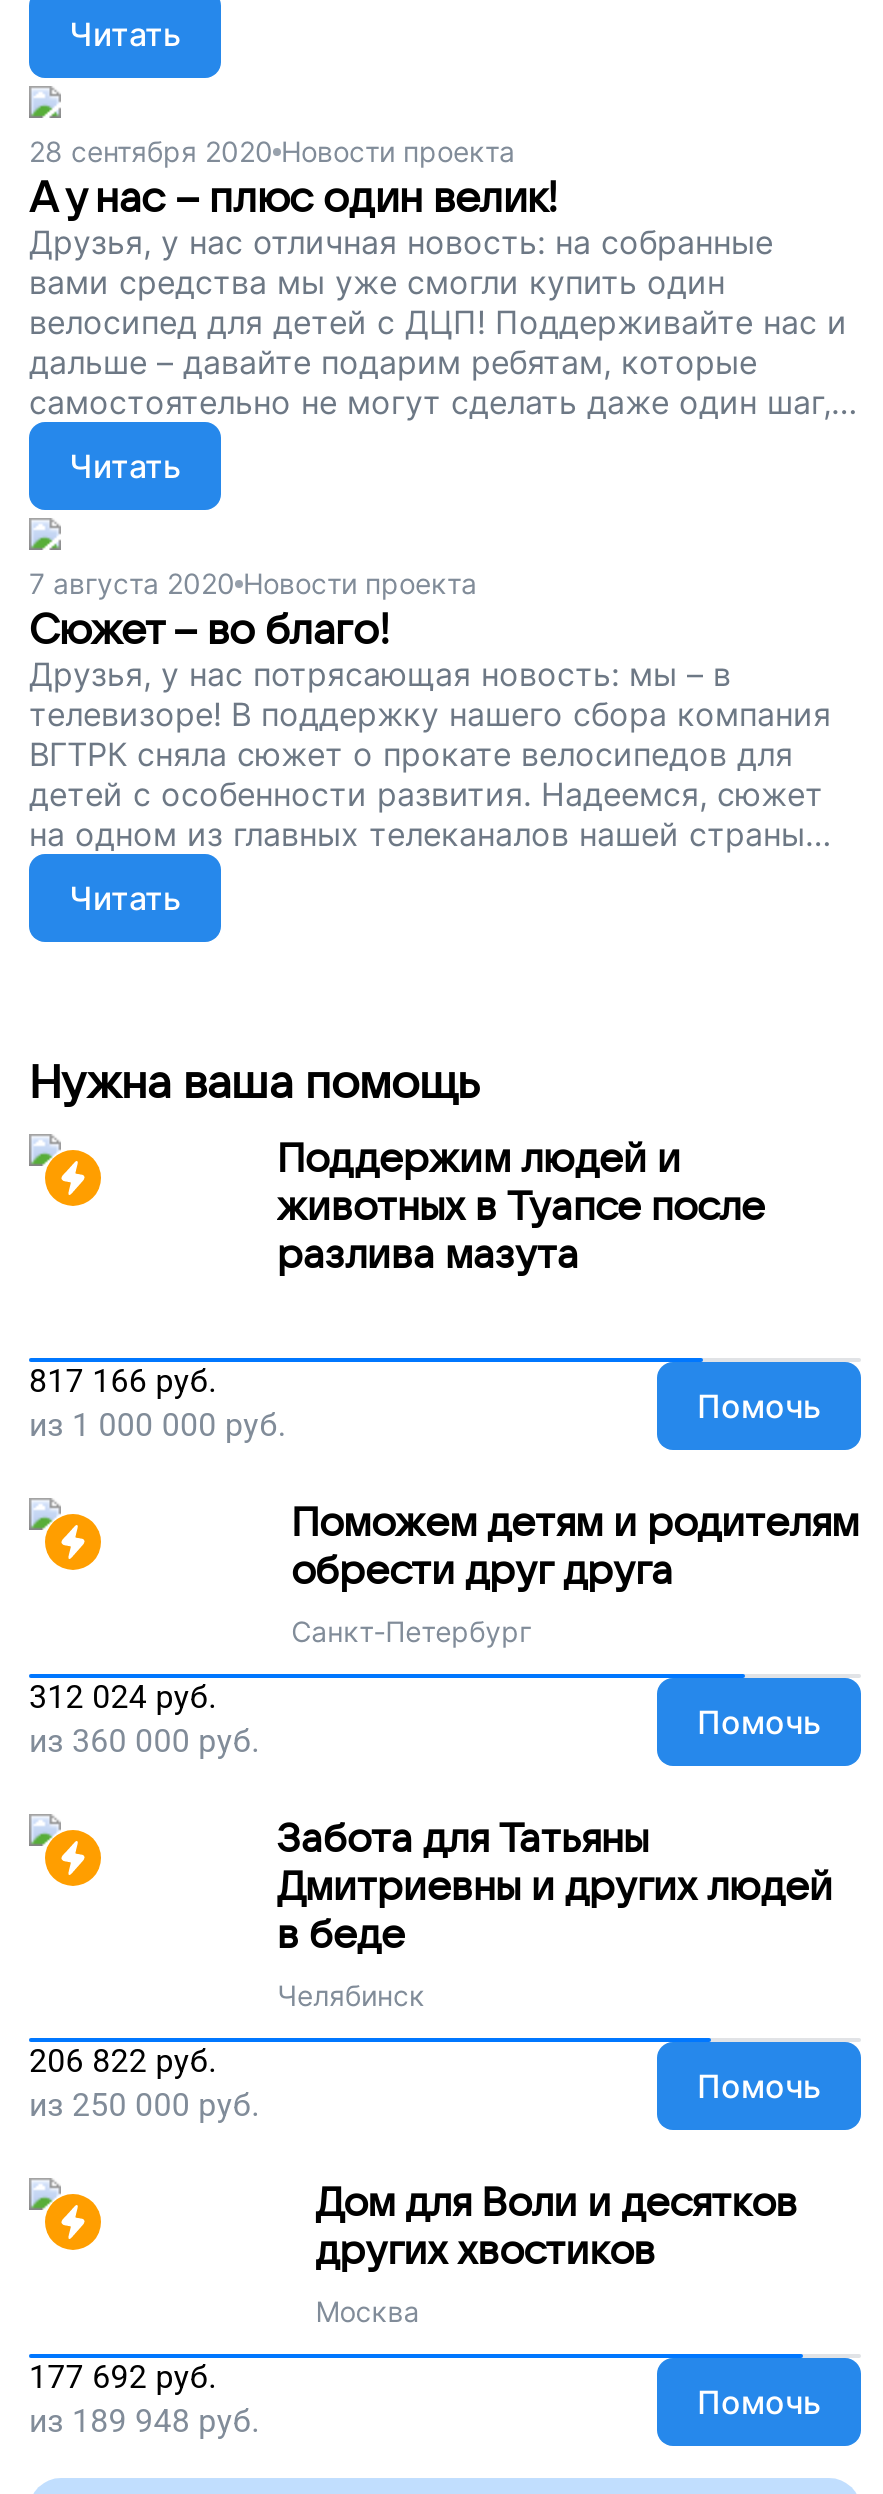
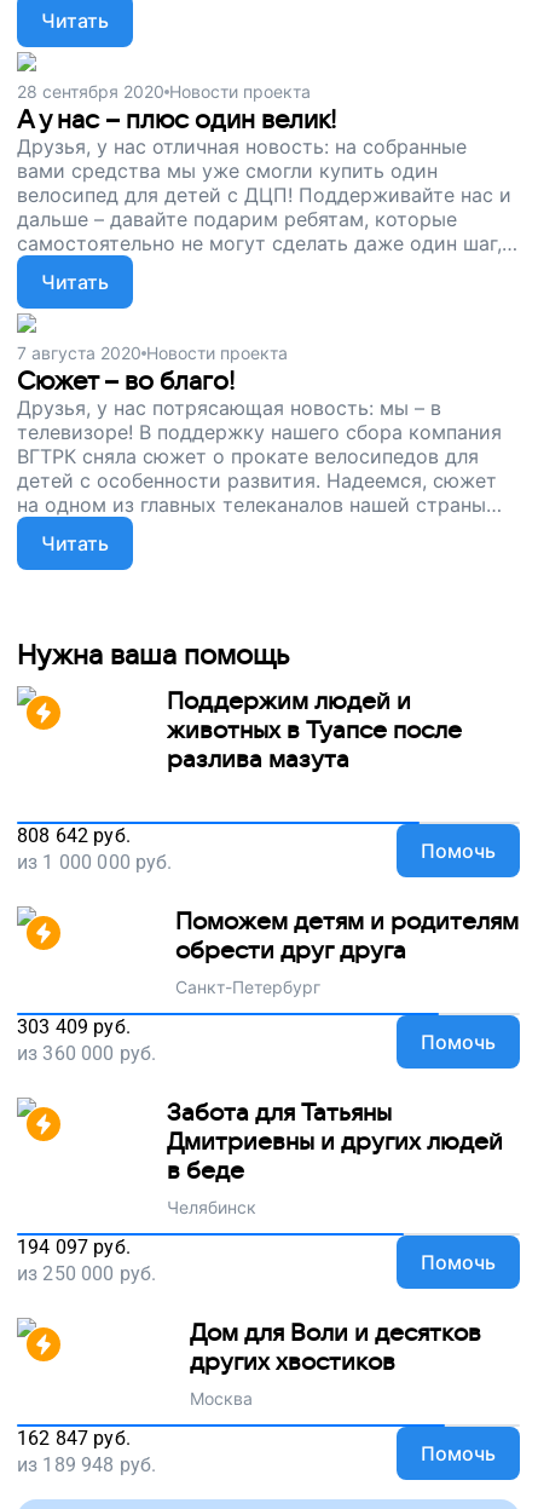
- 817 166 руб.
+ 808 642 руб.

- 312 024 руб.
+ 303 409 руб.

- 206 822 руб.
+ 194 097 руб.

- 177 692 руб.
+ 162 847 руб.
